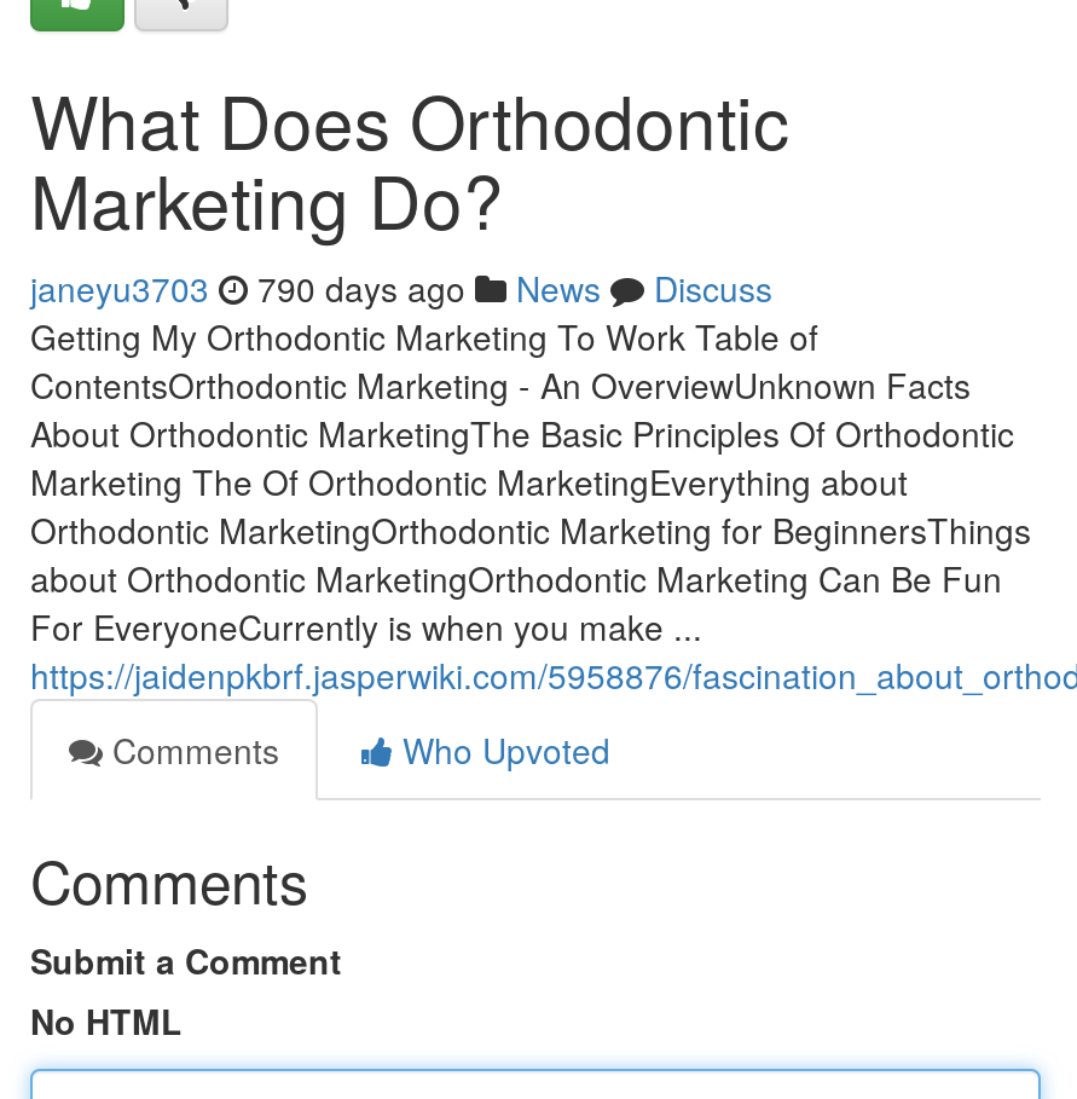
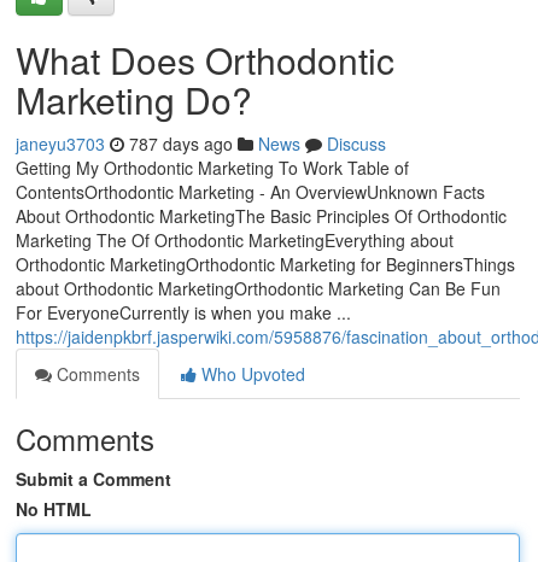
- janeyu3703 790 days ago News Discuss
+ janeyu3703 787 days ago News Discuss
